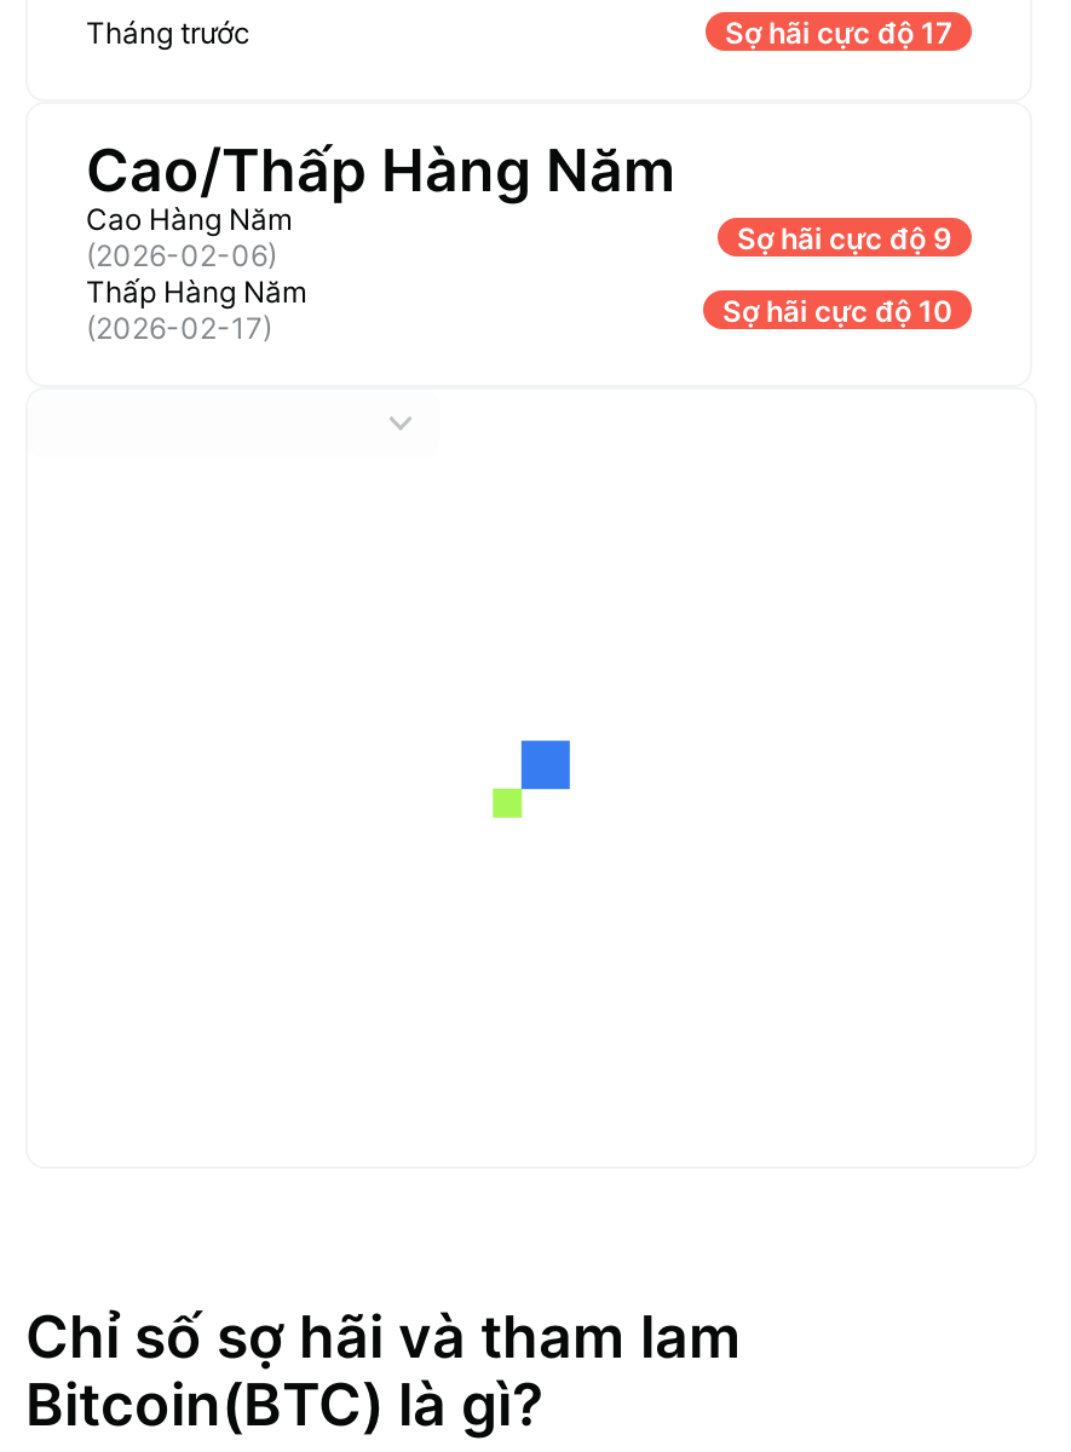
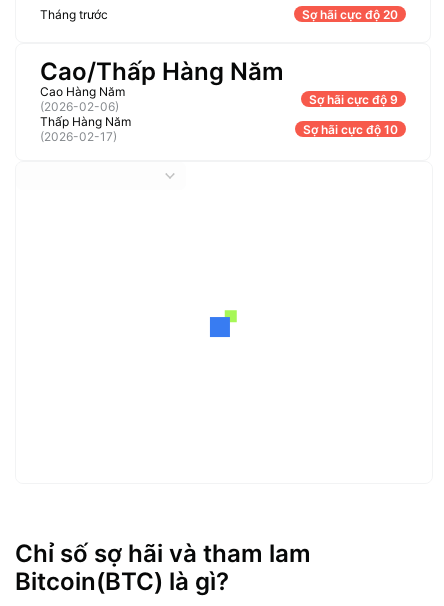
- Sợ hãi cực độ 17
+ Sợ hãi cực độ 20

- [image]
+ [image]
